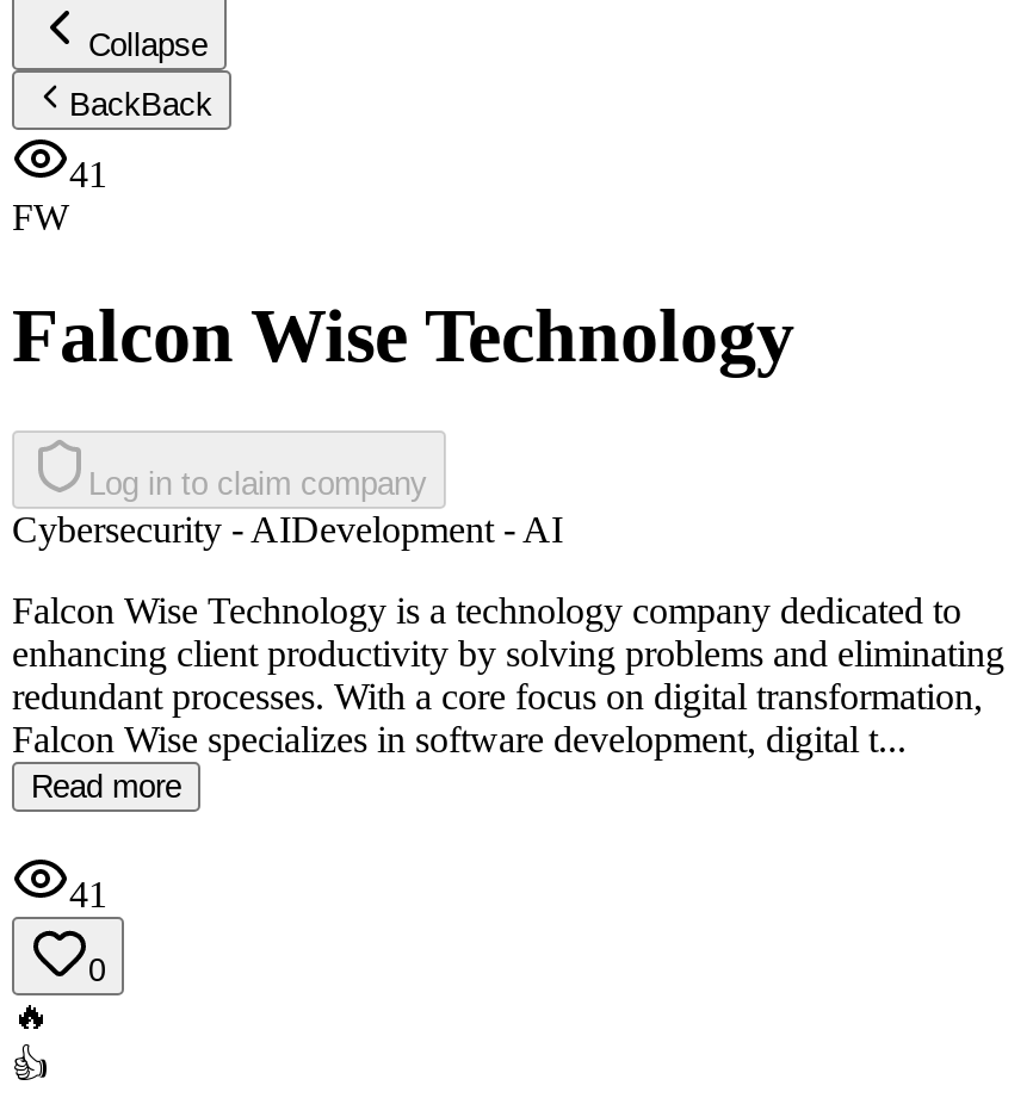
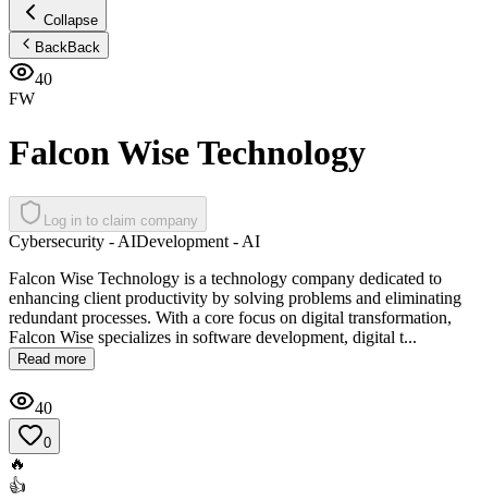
- 41
+ 40

- 41
+ 40
